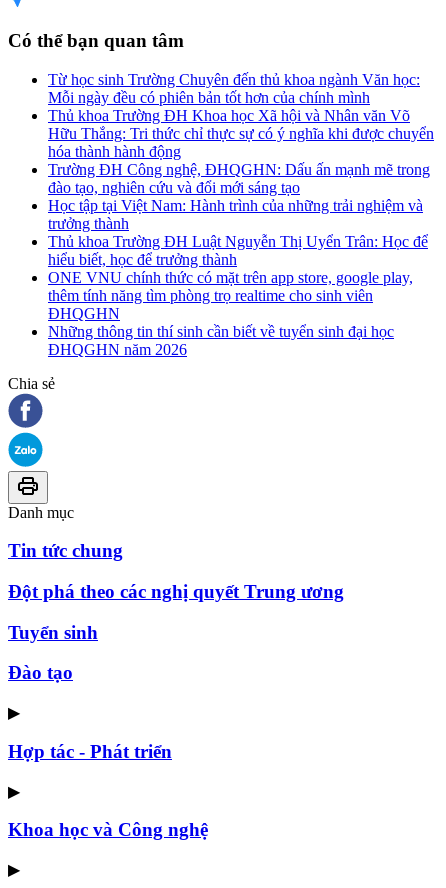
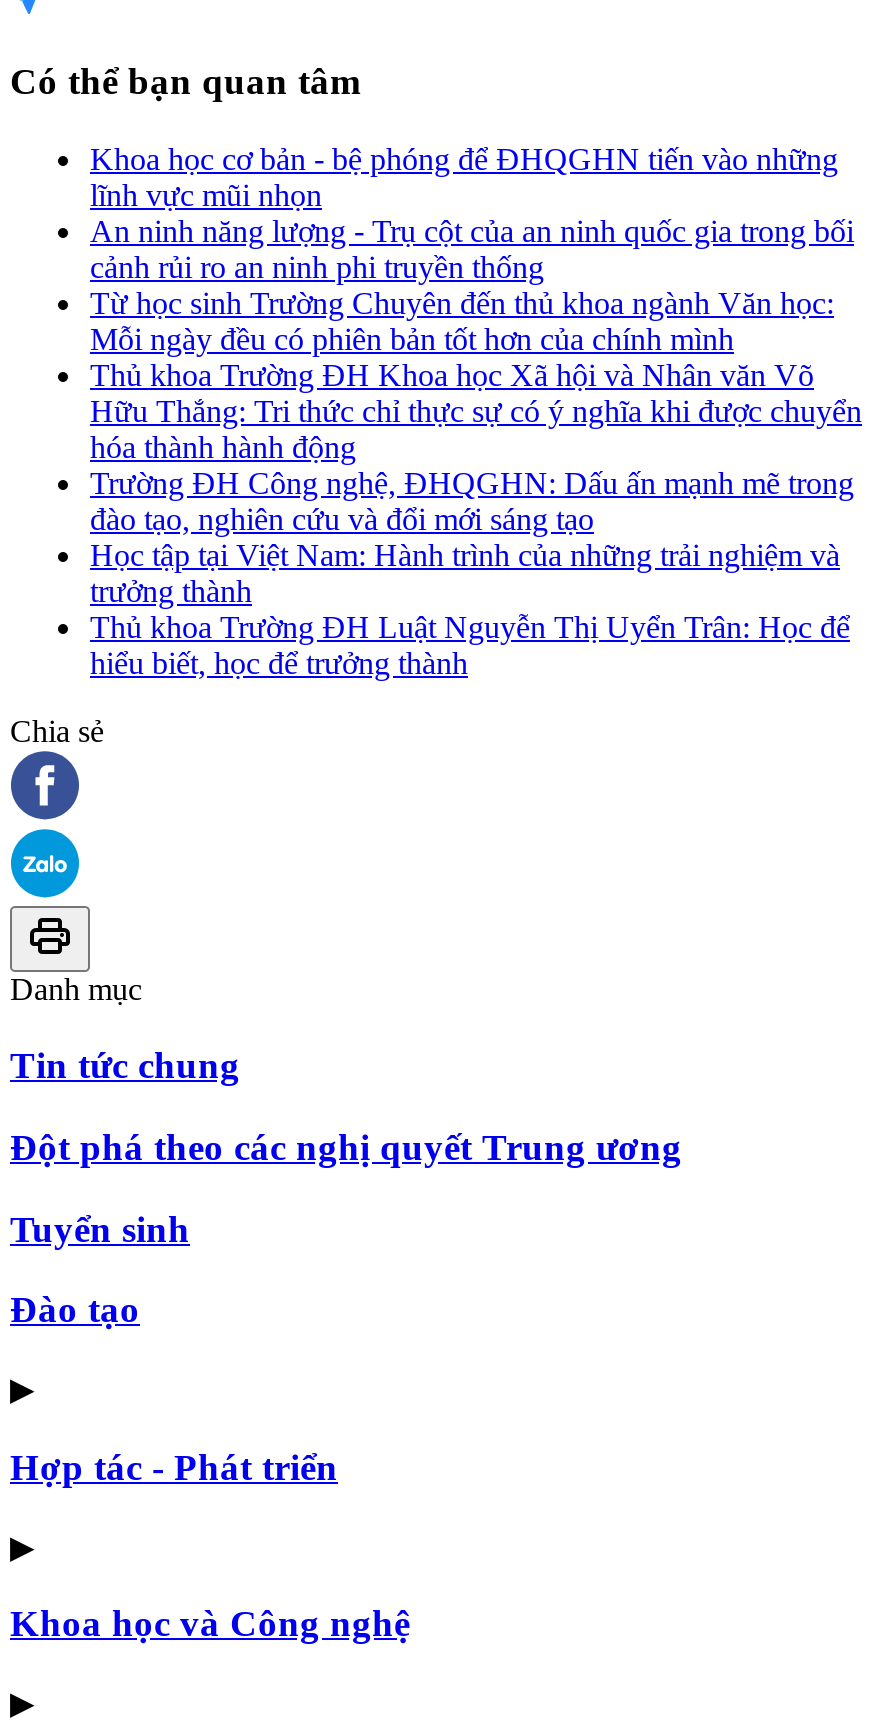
+ Khoa học cơ bản - bệ phóng để ĐHQGHN tiến vào những
+ lĩnh vực mũi nhọn
+ An ninh năng lượng - Trụ cột của an ninh quốc gia trong bối
+ cảnh rủi ro an ninh phi truyền thống

moved down: Từ học sinh Trường Chuyên đến thủ khoa ngành Văn học: | Mỗi ngày đều có phiên bản tốt hơn của chính mình | Thủ khoa Trường ĐH Khoa học Xã hội và Nhân văn Võ | ... | Thủ khoa Trường ĐH Luật Nguyễn Thị Uyển Trân: Học để | hiểu biết, học để trưởng thành

- ONE VNU chính thức có mặt trên app store, google play,
- thêm tính năng tìm phòng trọ realtime cho sinh viên
- ĐHQGHN
- Những thông tin thí sinh cần biết về tuyển sinh đại học
- ĐHQGHN năm 2026
